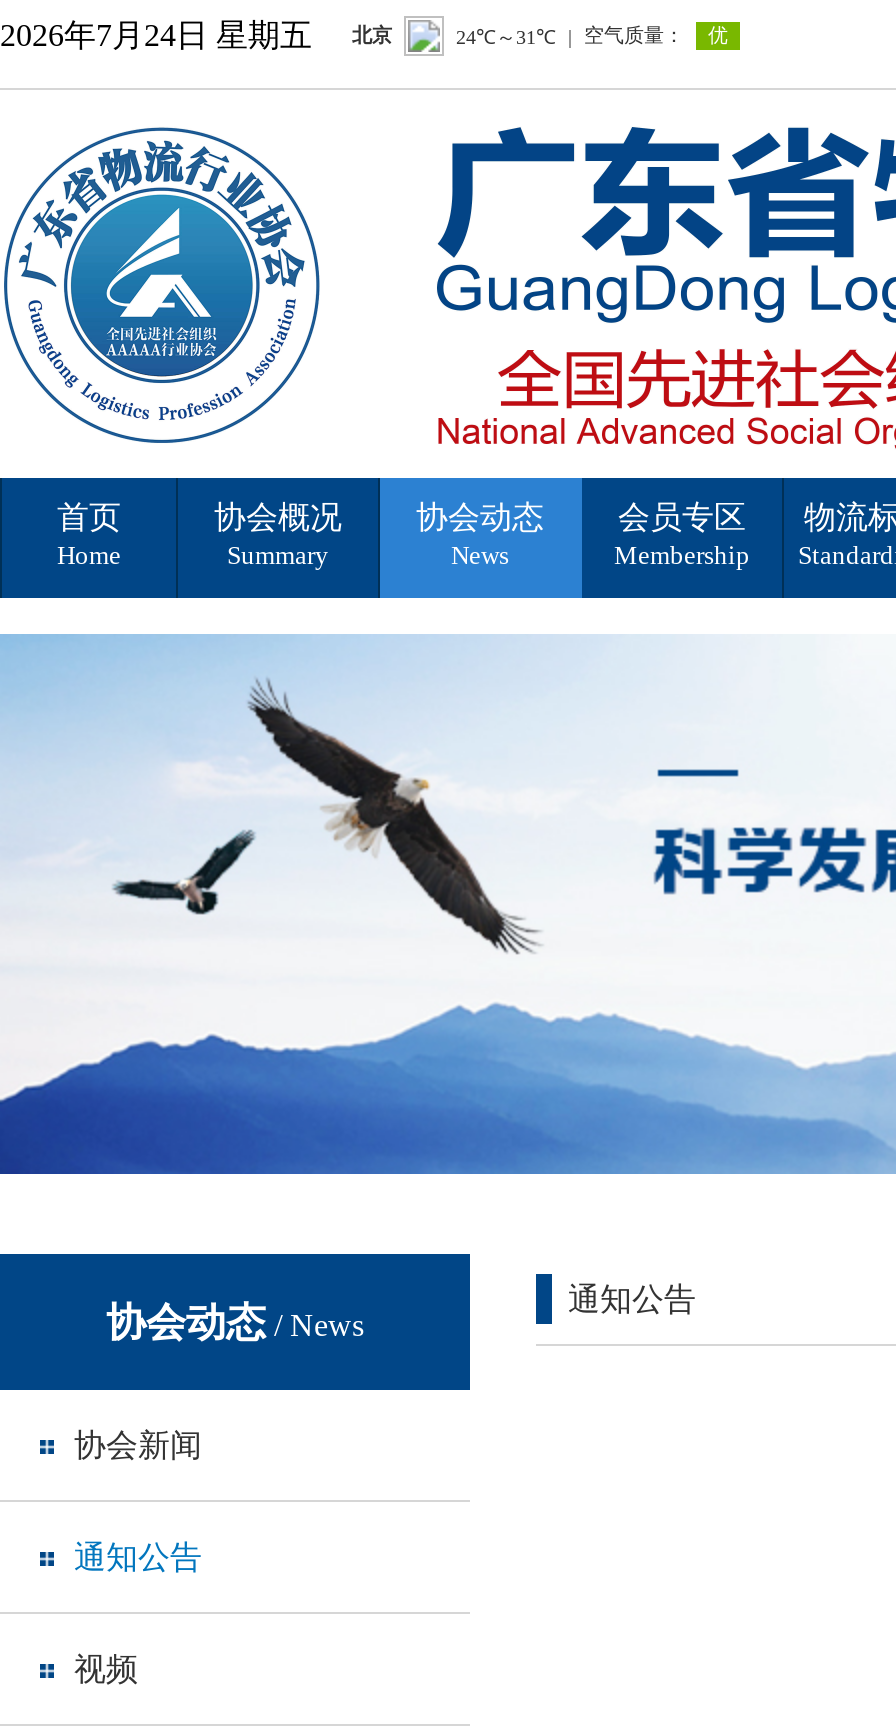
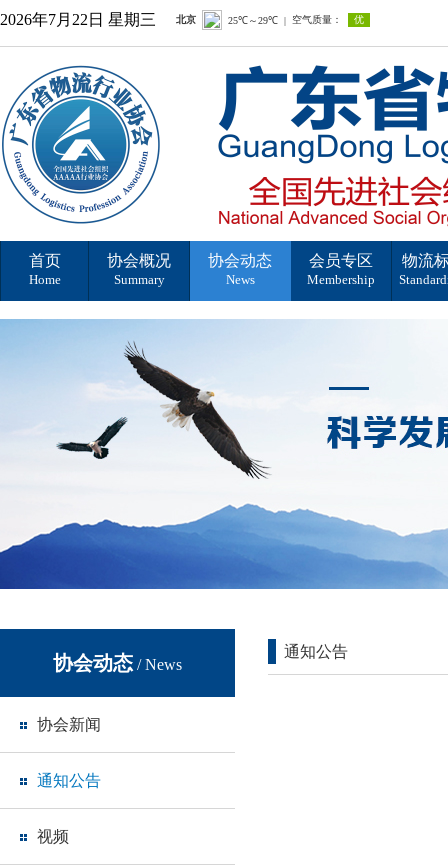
- 2026年7月24日 星期五
+ 2026年7月22日 星期三
